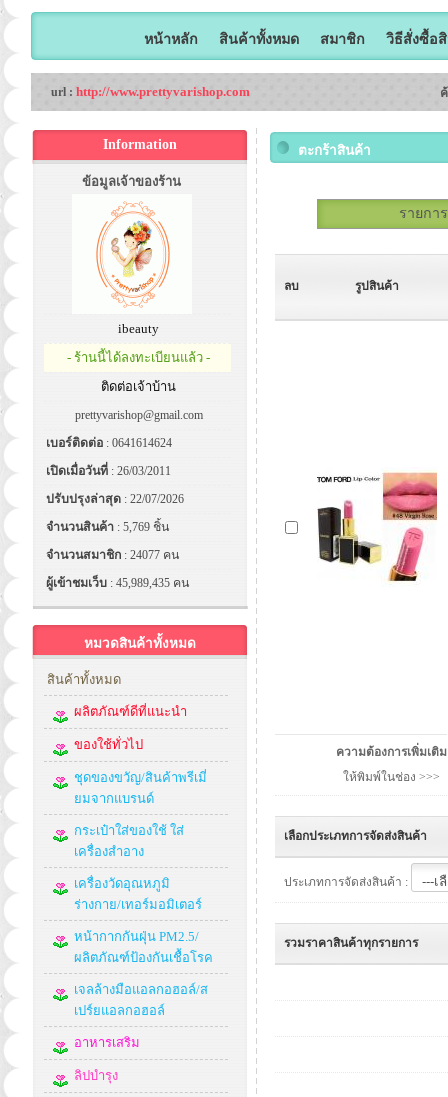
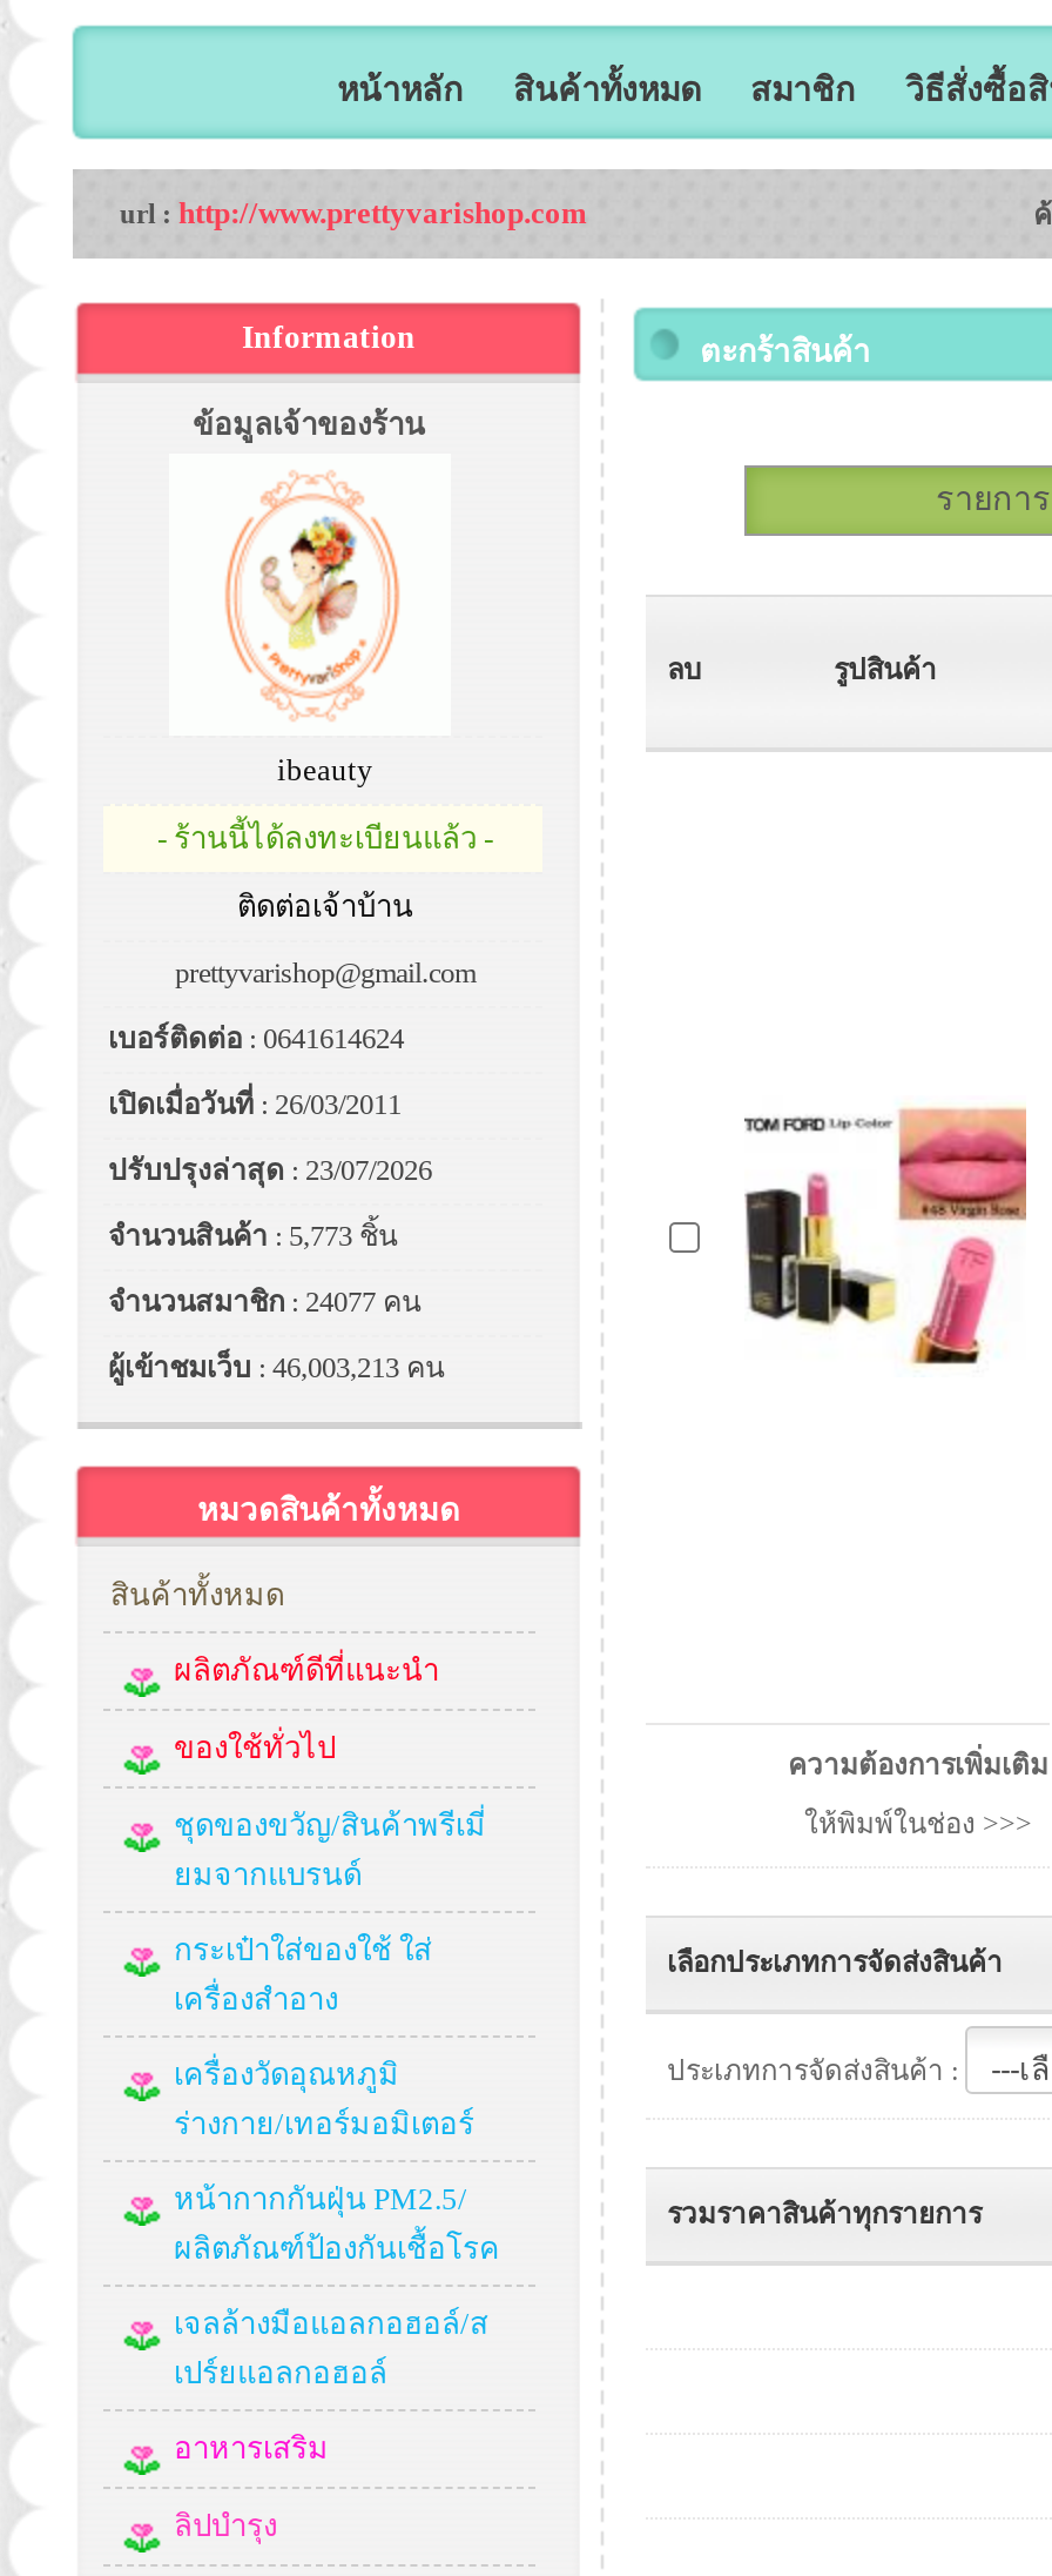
- ปรับปรุงล่าสุด: 22/07/2026
+ ปรับปรุงล่าสุด: 23/07/2026

- จำนวนสินค้า: 5,769 ชิ้น
+ จำนวนสินค้า: 5,773 ชิ้น

- ผู้เข้าชมเว็บ: 45,989,435 คน
+ ผู้เข้าชมเว็บ: 46,003,213 คน
